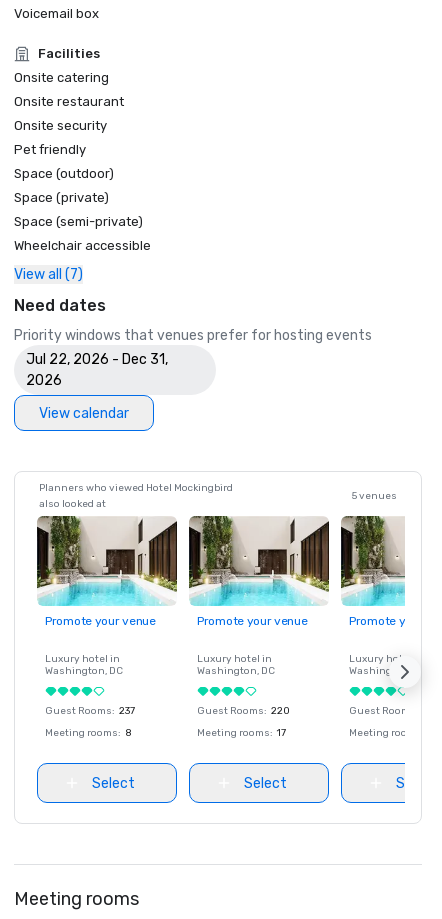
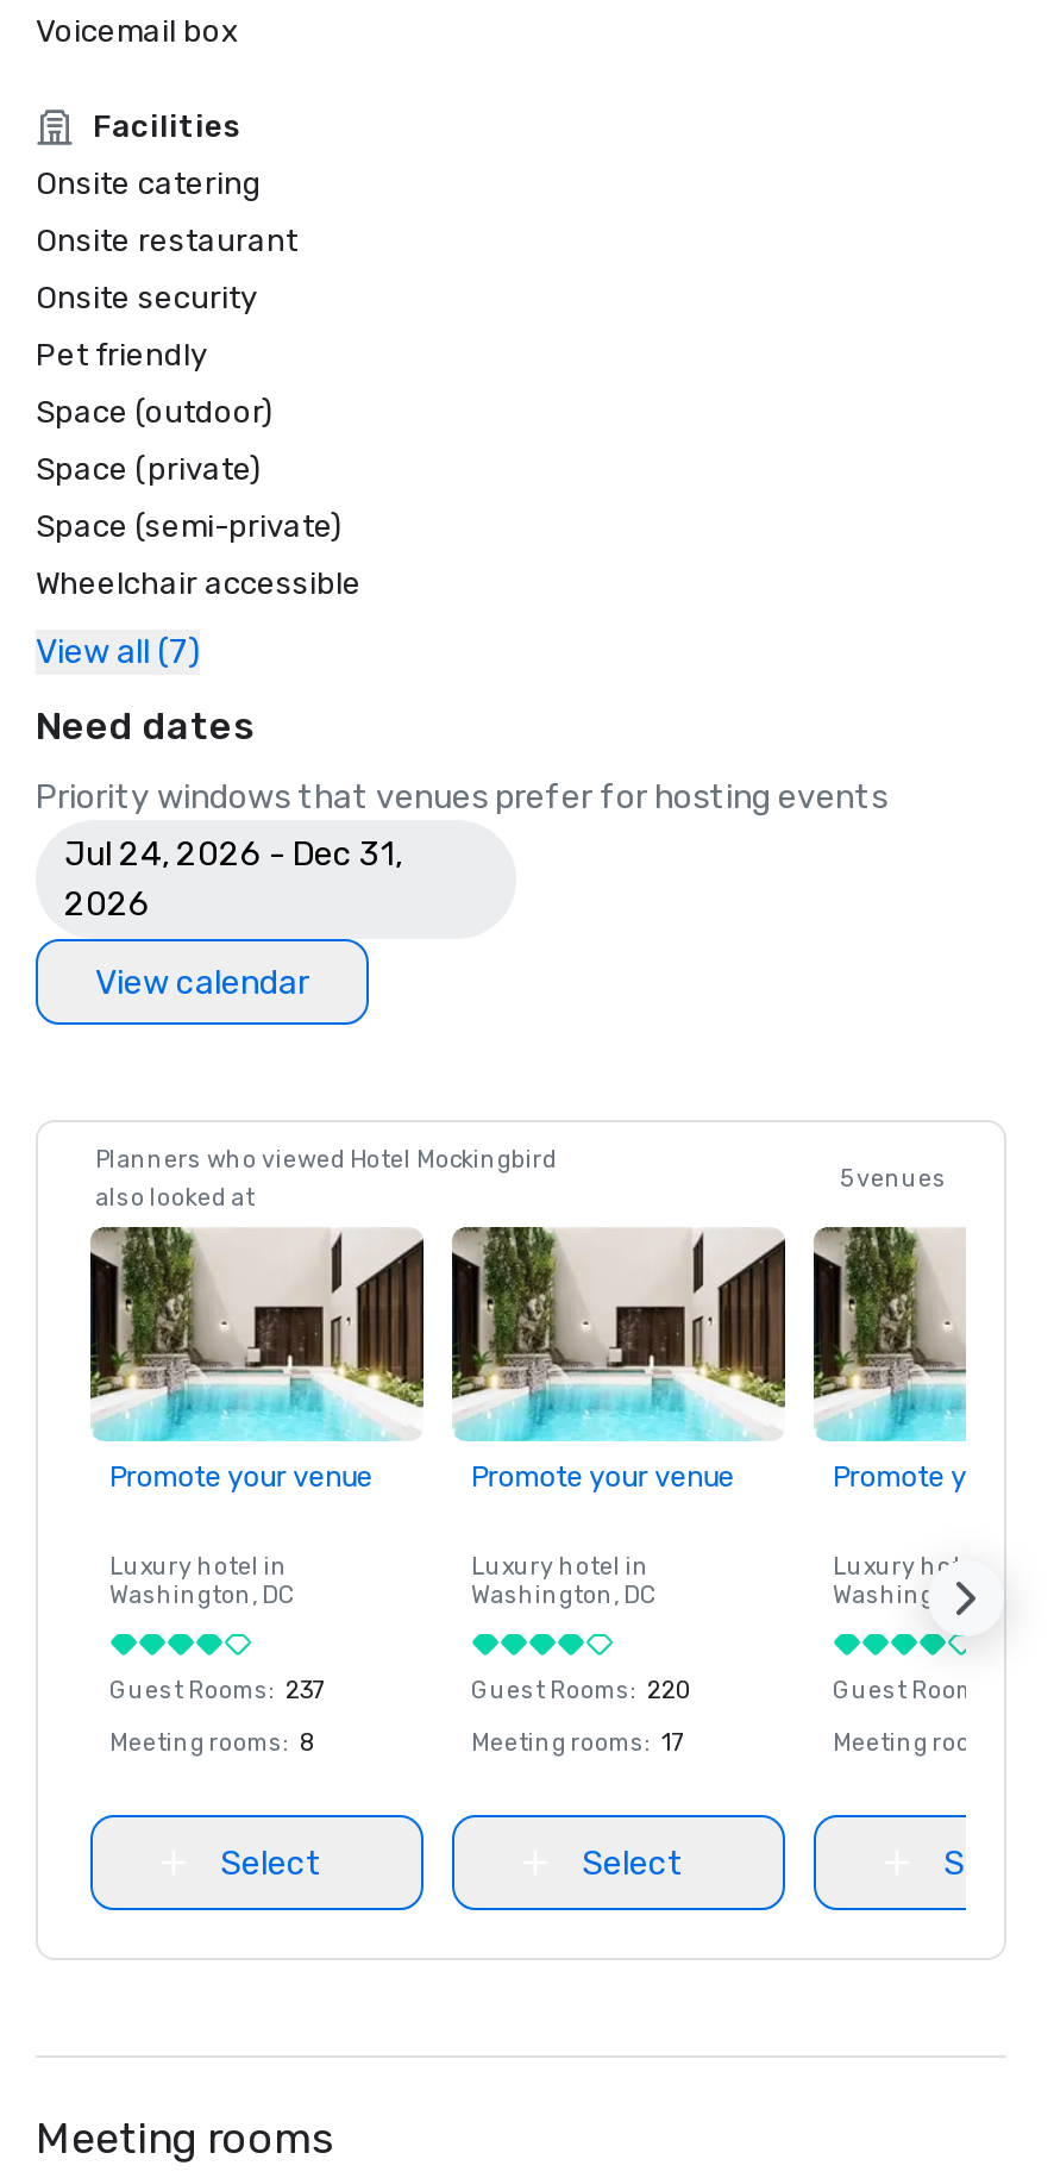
- Jul 22, 2026 - Dec 31,
+ Jul 24, 2026 - Dec 31,
